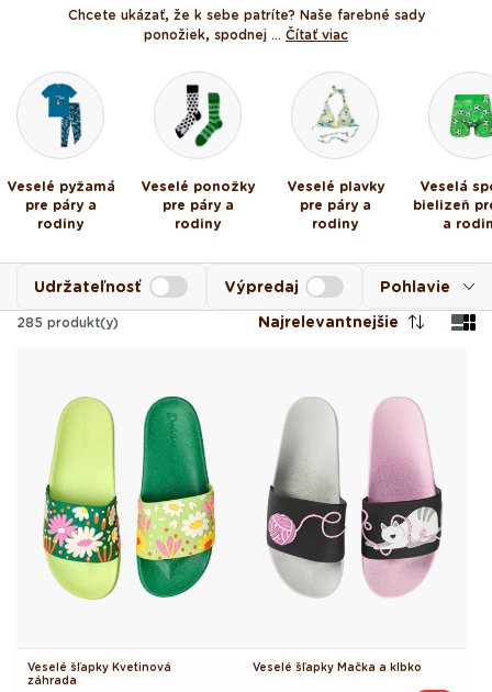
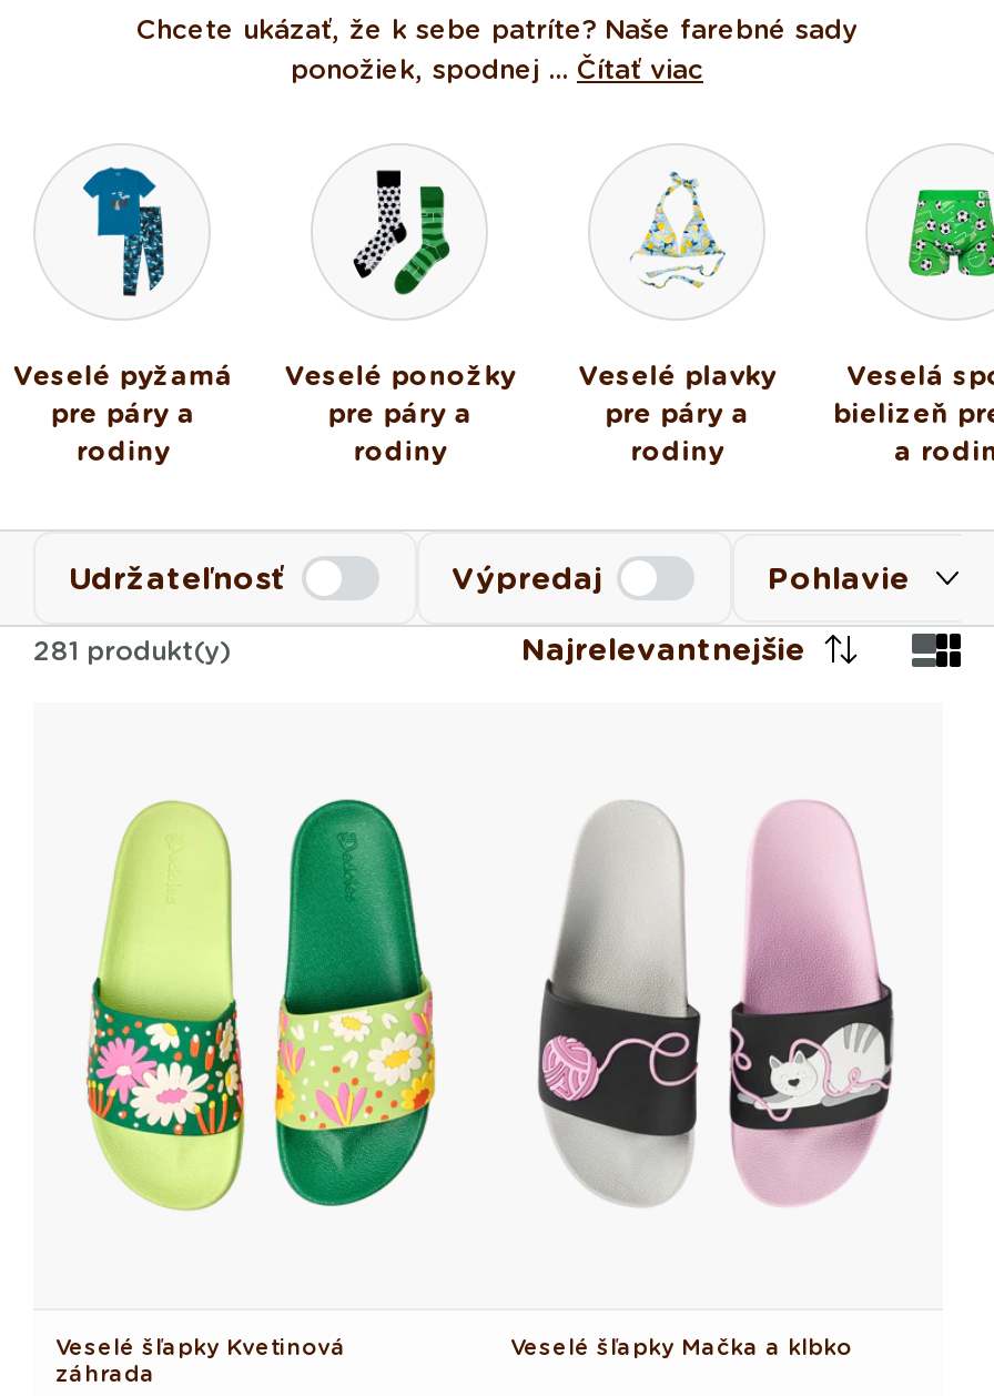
- 285 produkt(y)
+ 281 produkt(y)
